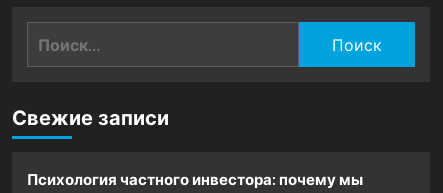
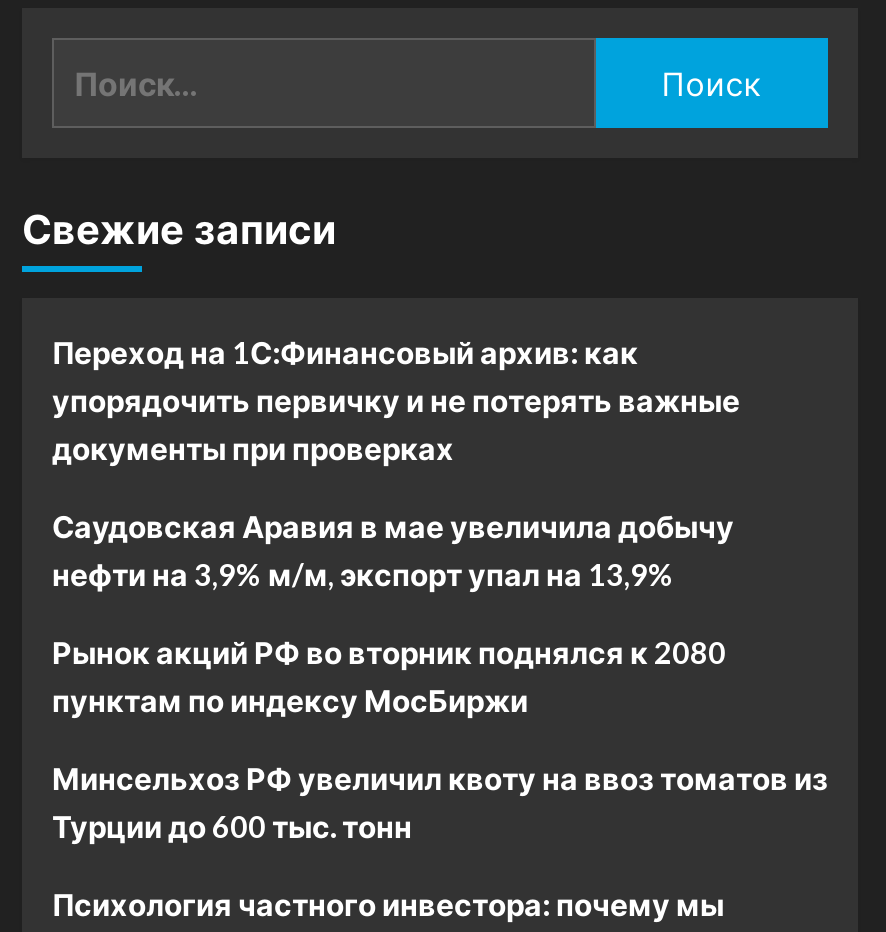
+ Переход на 1С:Финансовый архив: как
+ упорядочить первичку и не потерять важные
+ документы при проверках
+ Саудовская Аравия в мае увеличила добычу
+ нефти на 3,9% м/м, экспорт упал на 13,9%
+ Рынок акций РФ во вторник поднялся к 2080
+ пунктам по индексу МосБиржи
+ Минсельхоз РФ увеличил квоту на ввоз томатов из
+ Турции до 600 тыс. тонн
